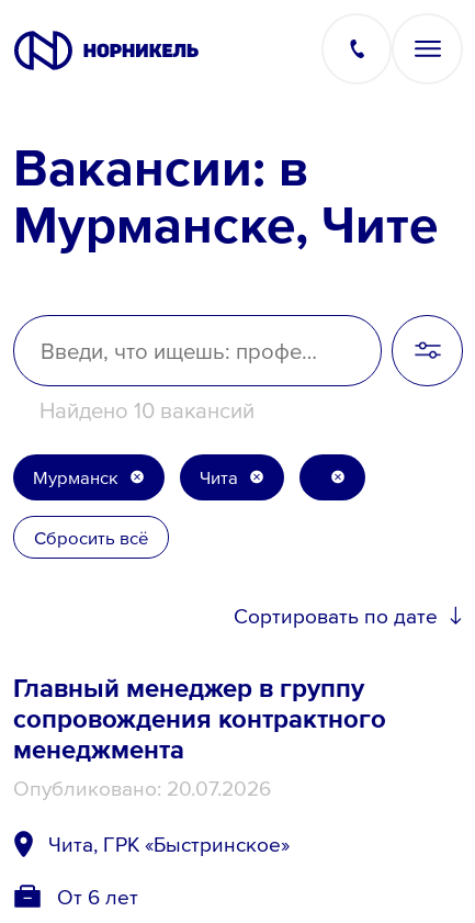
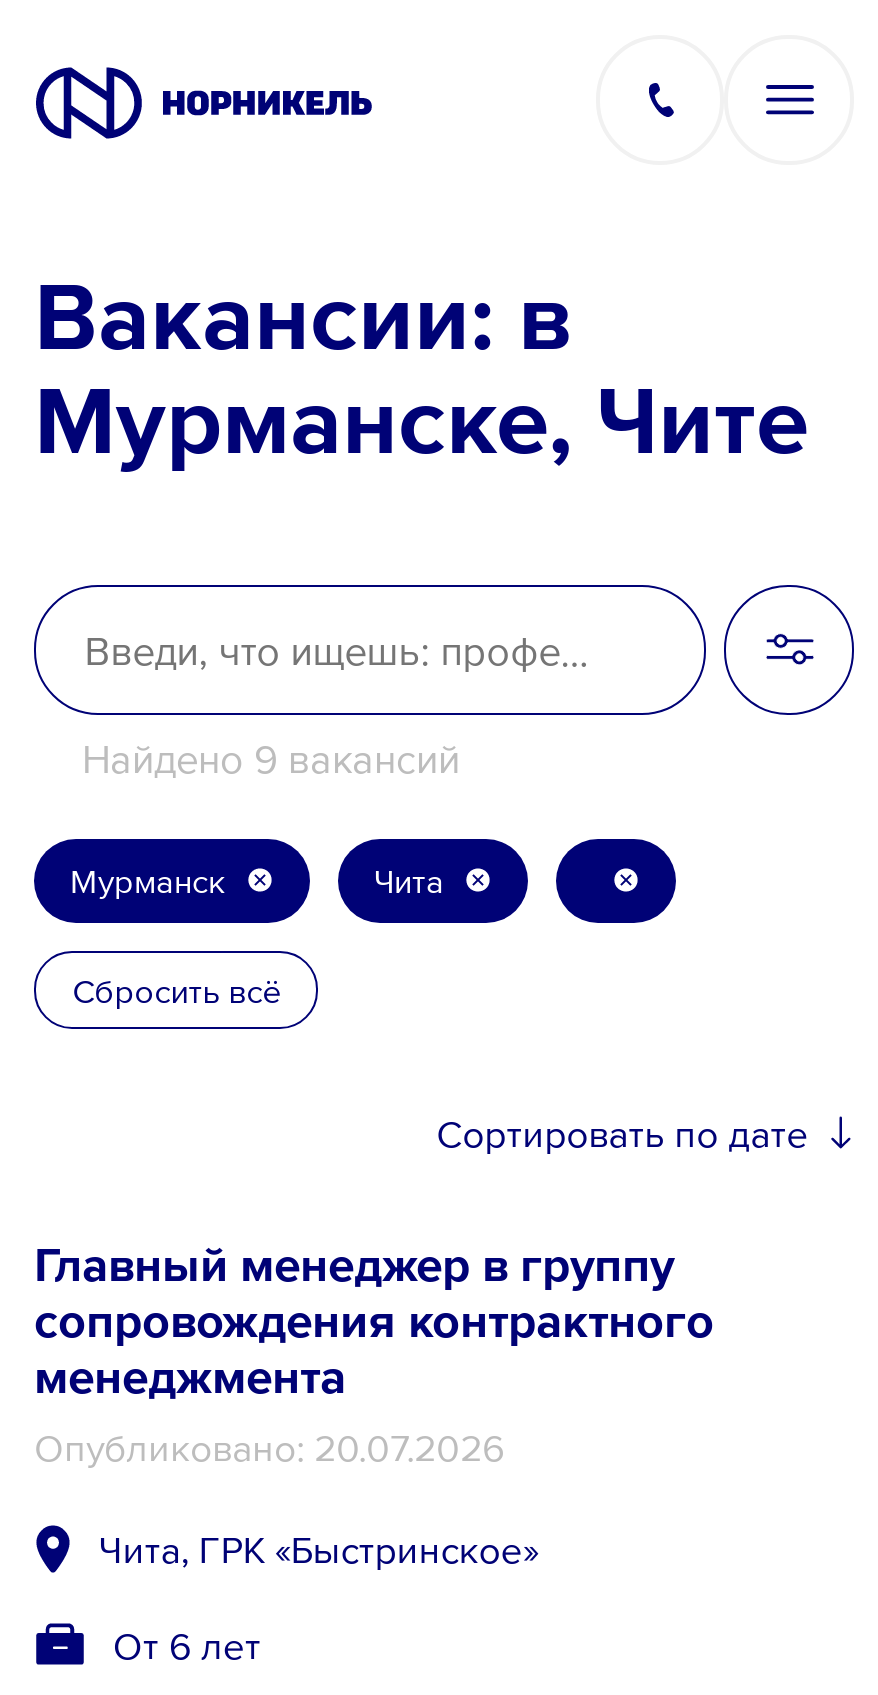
- Найдено 10 вакансий
+ Найдено 9 вакансий
